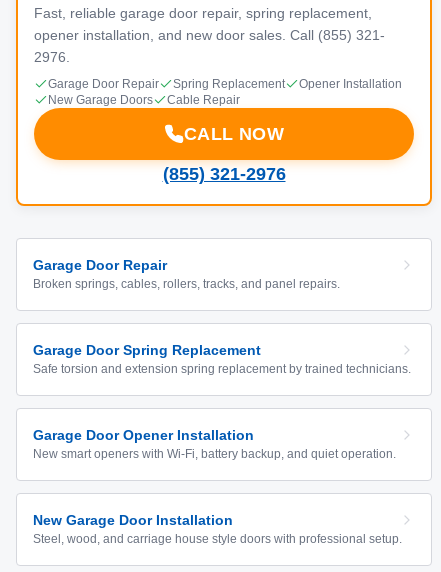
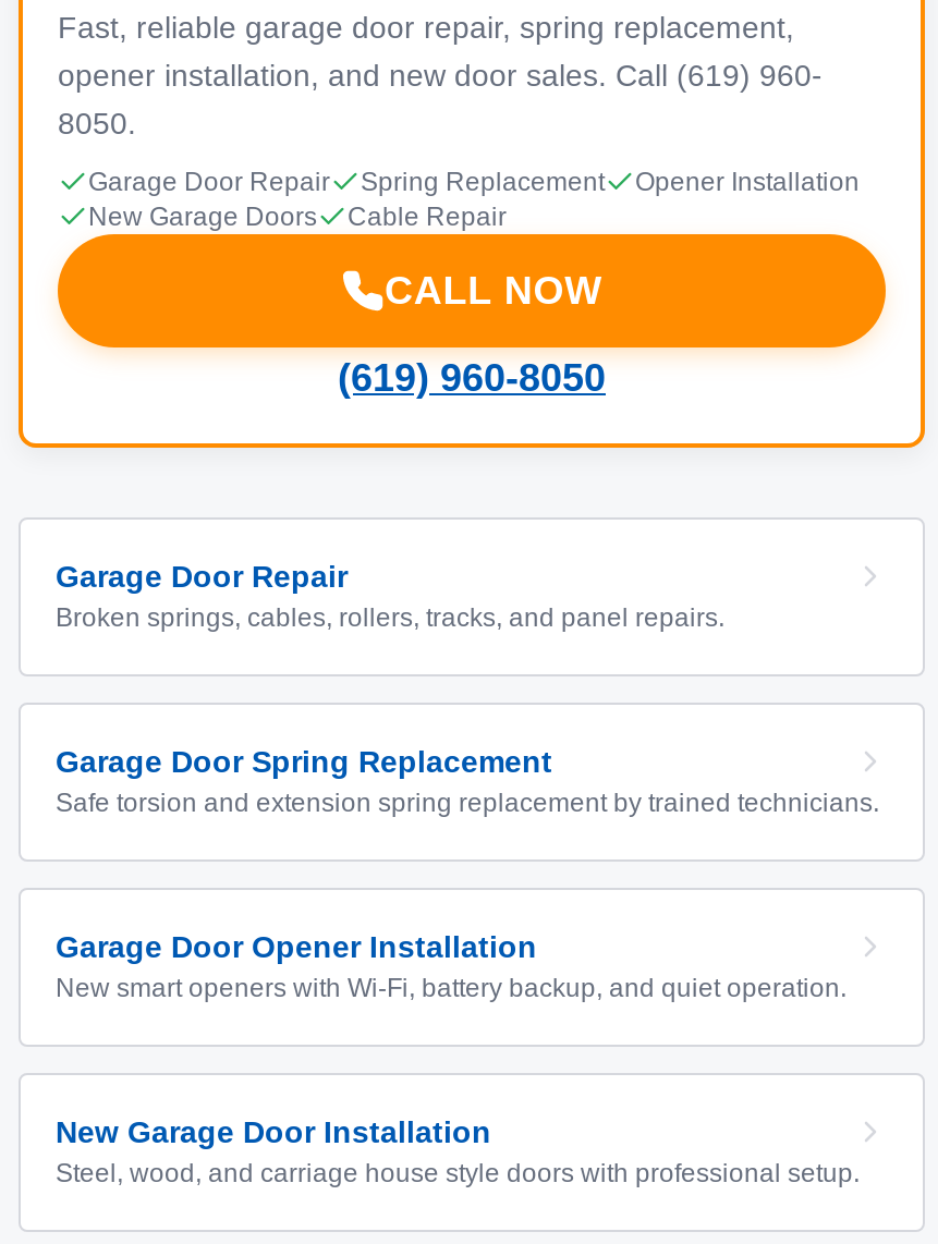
- opener installation, and new door sales. Call (855) 321-
+ opener installation, and new door sales. Call (619) 960-

- 2976.
+ 8050.

- (855) 321-2976
+ (619) 960-8050
